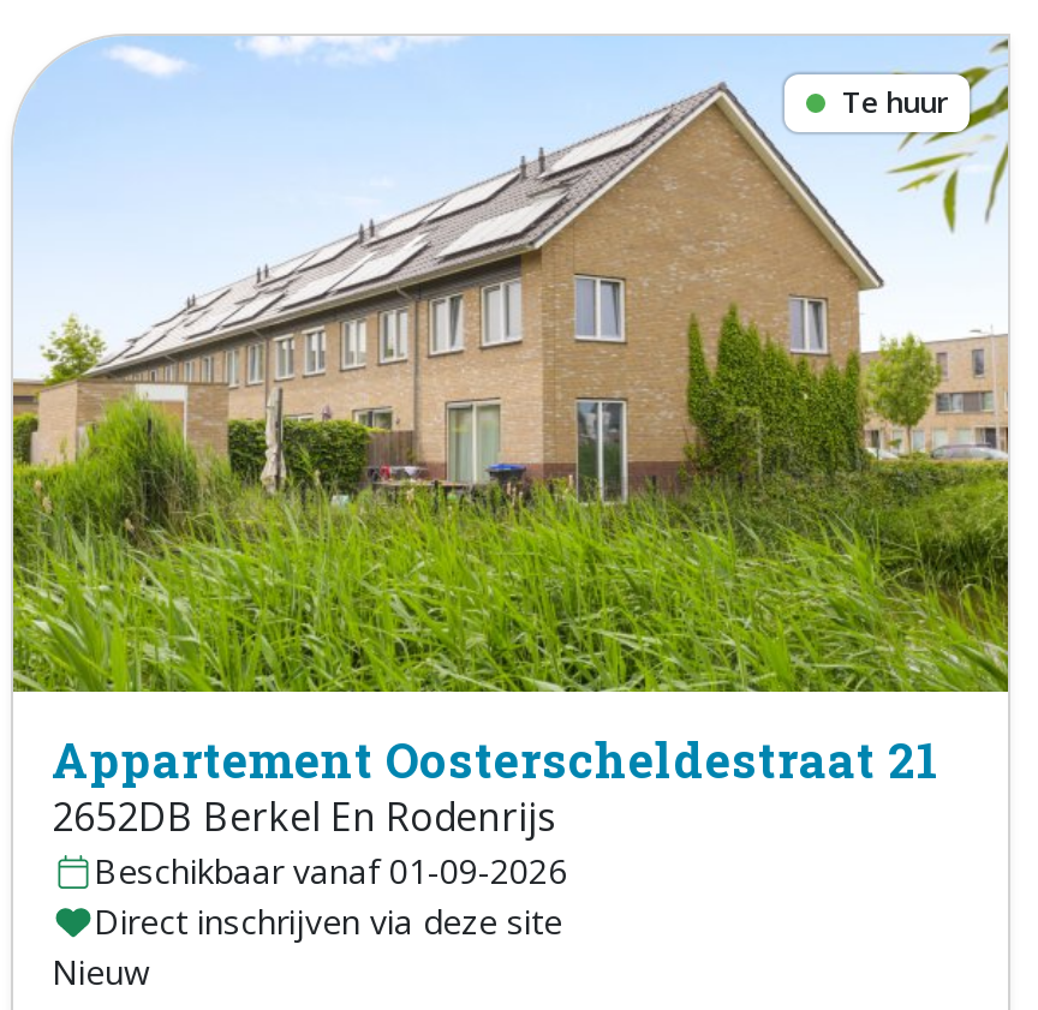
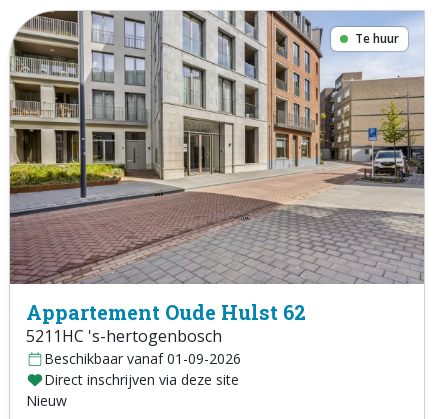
- [image]
- Appartement Oosterscheldestraat 21
- 2652DB Berkel En Rodenrijs
+ [image]
+ Appartement Oude Hulst 62
+ 5211HC 's-hertogenbosch
